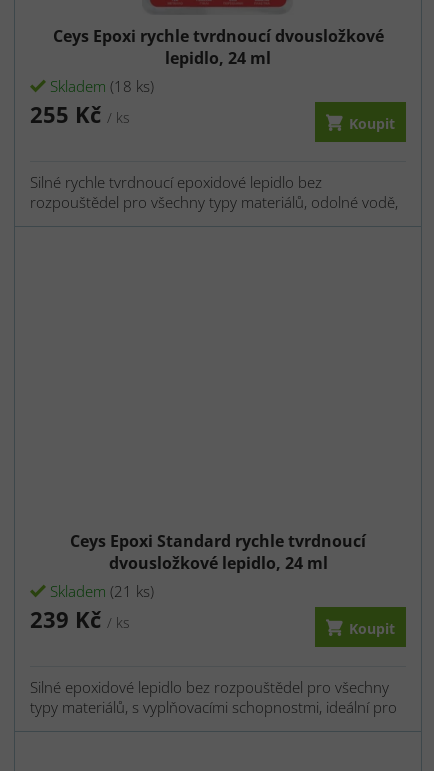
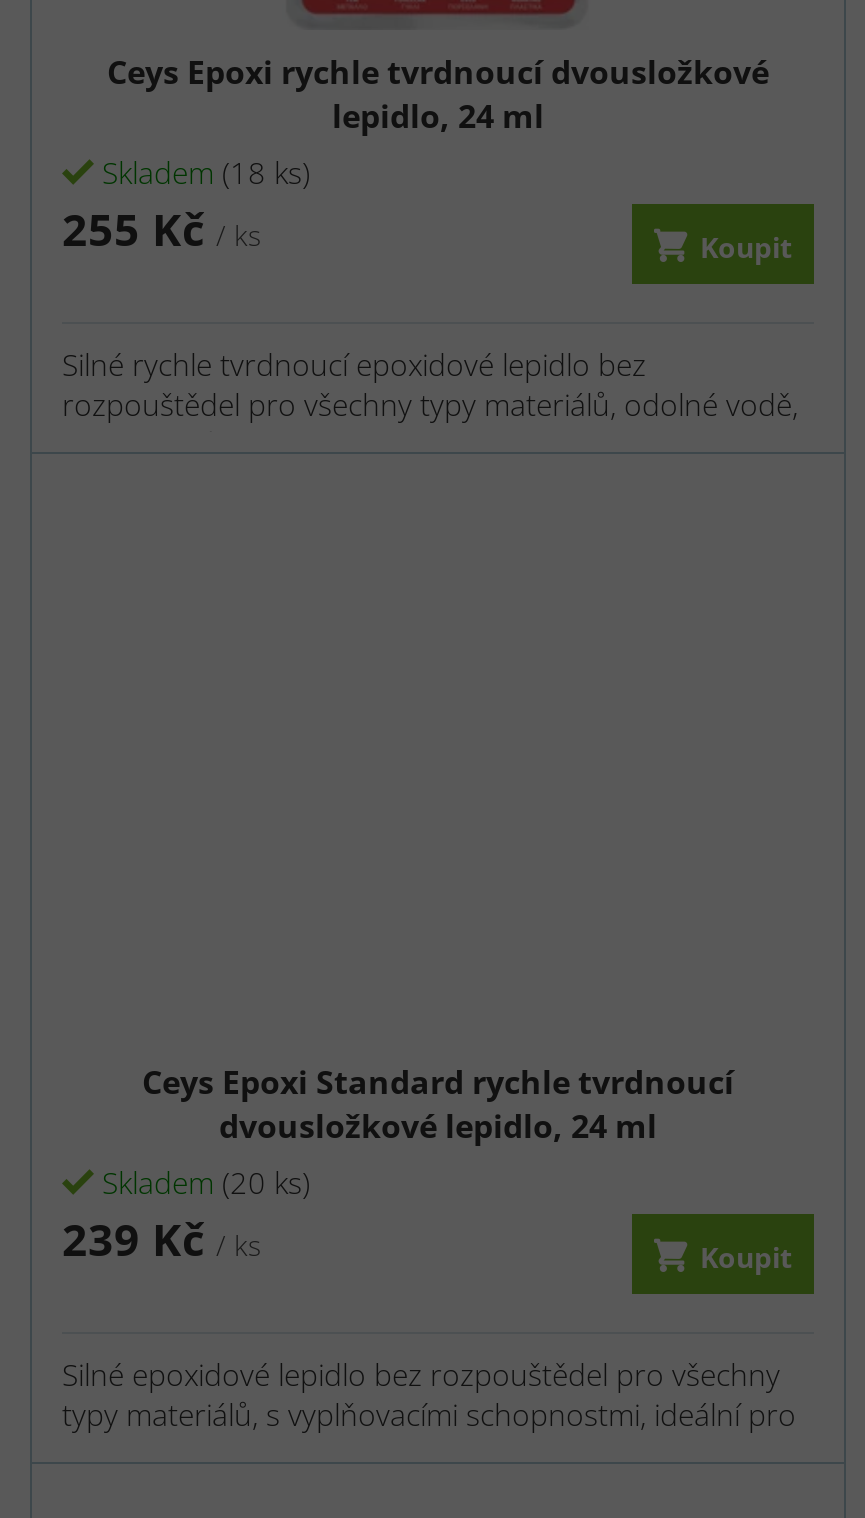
- Skladem (21 ks)
+ Skladem (20 ks)
